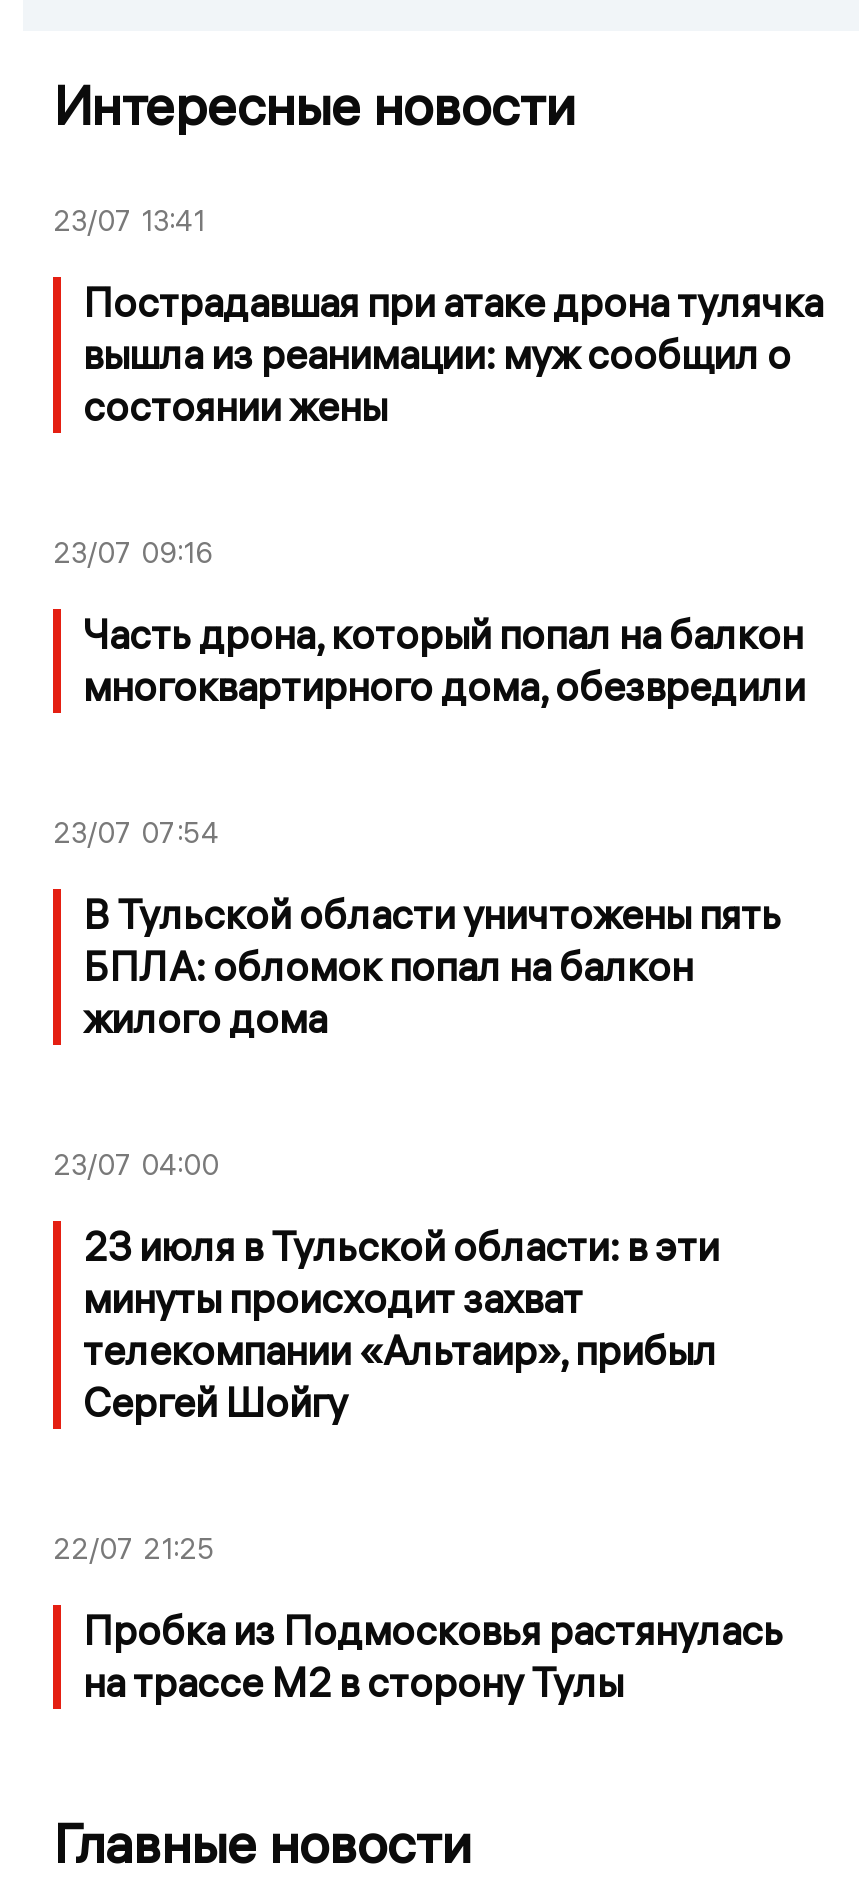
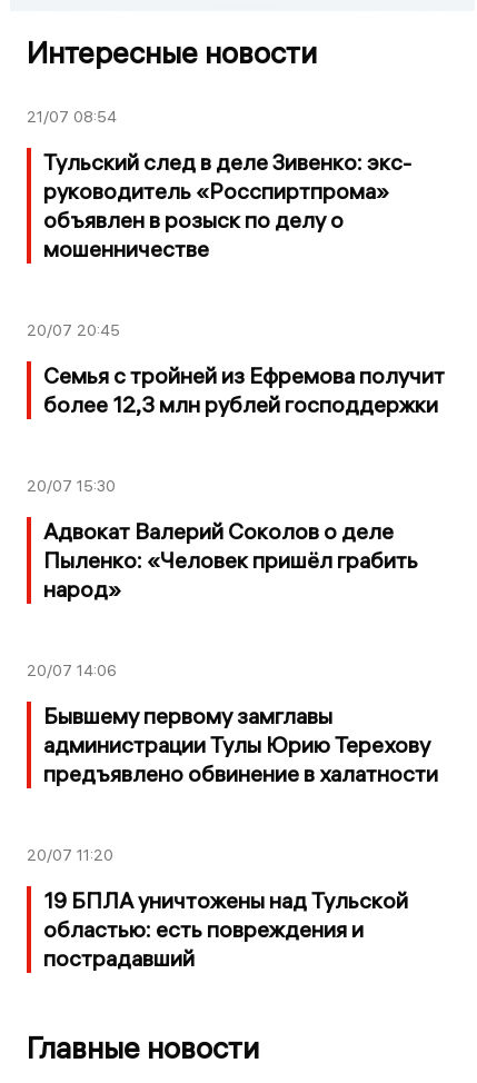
- 23/07 13:41
+ 21/07 08:54

- Пострадавшая при атаке дрона тулячка
- вышла из реанимации: муж сообщил о
- состоянии жены
+ Тульский след в деле Зивенко: экс-
+ руководитель «Росспиртпрома»
+ объявлен в розыск по делу о
+ мошенничестве

- 23/07 09:16
+ 20/07 20:45

- Часть дрона, который попал на балкон
- многоквартирного дома, обезвредили
+ Семья с тройней из Ефремова получит
+ более 12,3 млн рублей господдержки

- 23/07 07:54
+ 20/07 15:30

- В Тульской области уничтожены пять
- БПЛА: обломок попал на балкон
- жилого дома
+ Адвокат Валерий Соколов о деле
+ Пыленко: «Человек пришёл грабить
+ народ»

- 23/07 04:00
+ 20/07 14:06

- 23 июля в Тульской области: в эти
- минуты происходит захват
- телекомпании «Альтаир», прибыл
- Сергей Шойгу
+ Бывшему первому замглавы
+ администрации Тулы Юрию Терехову
+ предъявлено обвинение в халатности

- 22/07 21:25
+ 20/07 11:20

- Пробка из Подмосковья растянулась
- на трассе М2 в сторону Тулы
+ 19 БПЛА уничтожены над Тульской
+ областью: есть повреждения и
+ пострадавший
